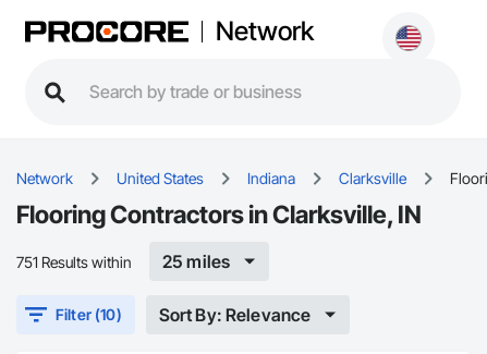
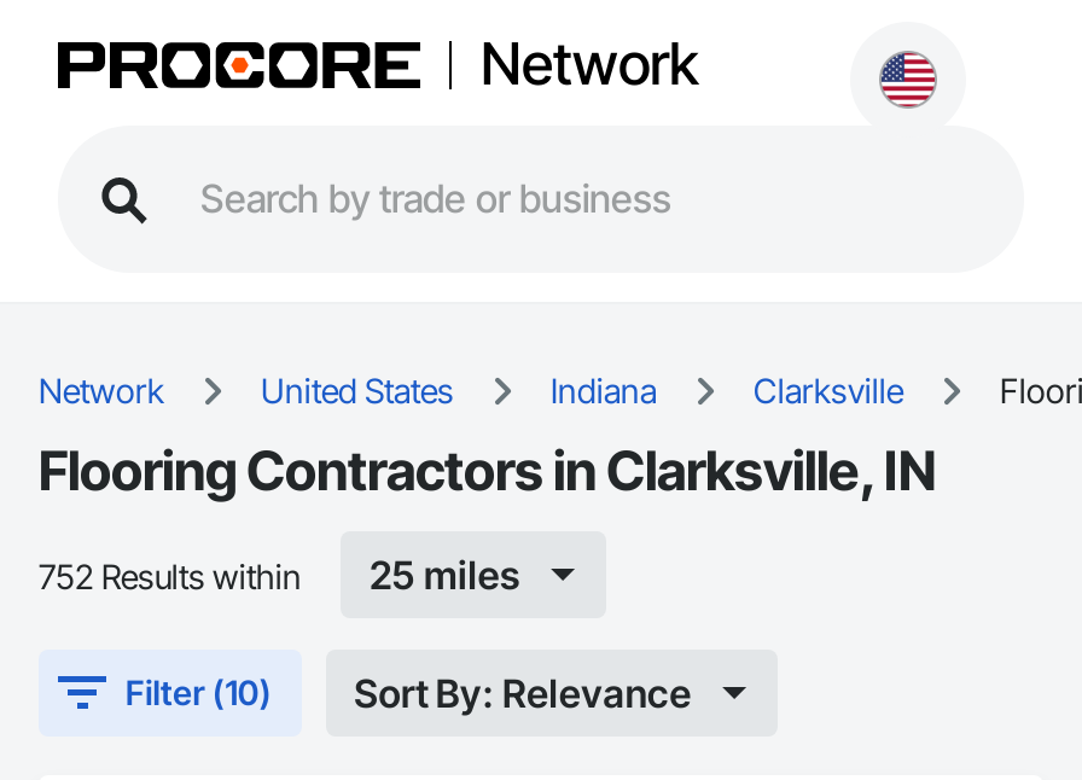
- 751 Results within
+ 752 Results within
